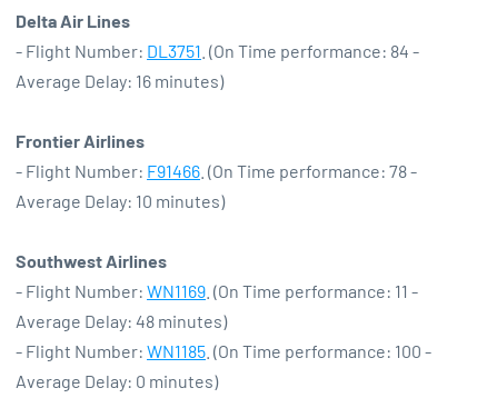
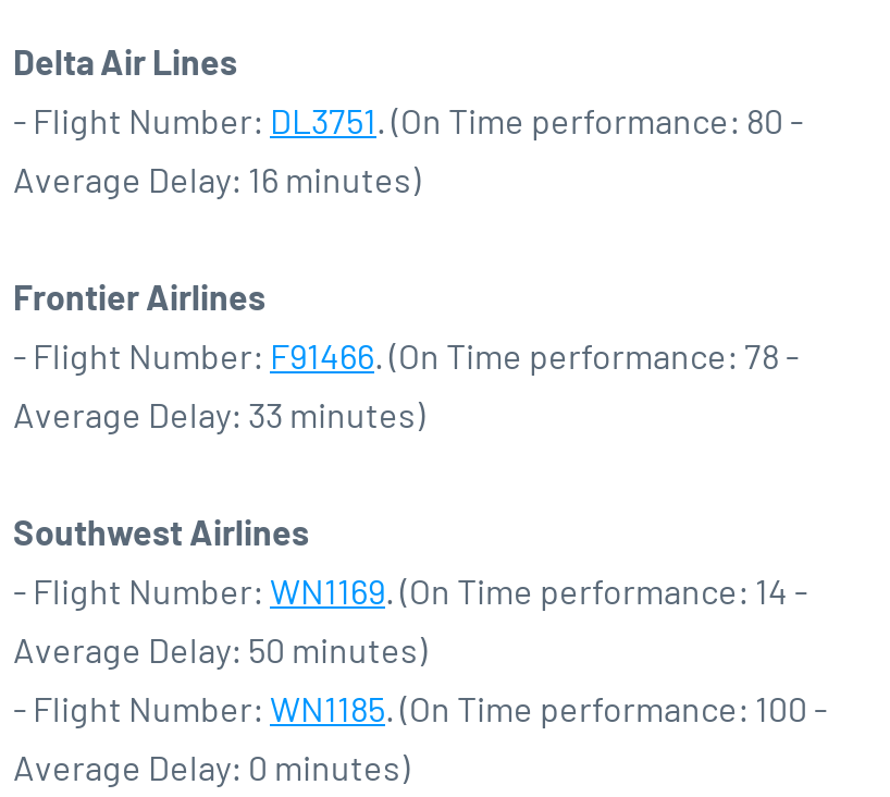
- - Flight Number: DL3751. (On Time performance: 84 -
+ - Flight Number: DL3751. (On Time performance: 80 -

- Average Delay: 10 minutes)
+ Average Delay: 33 minutes)

- - Flight Number: WN1169. (On Time performance: 11 -
+ - Flight Number: WN1169. (On Time performance: 14 -

- Average Delay: 48 minutes)
+ Average Delay: 50 minutes)
